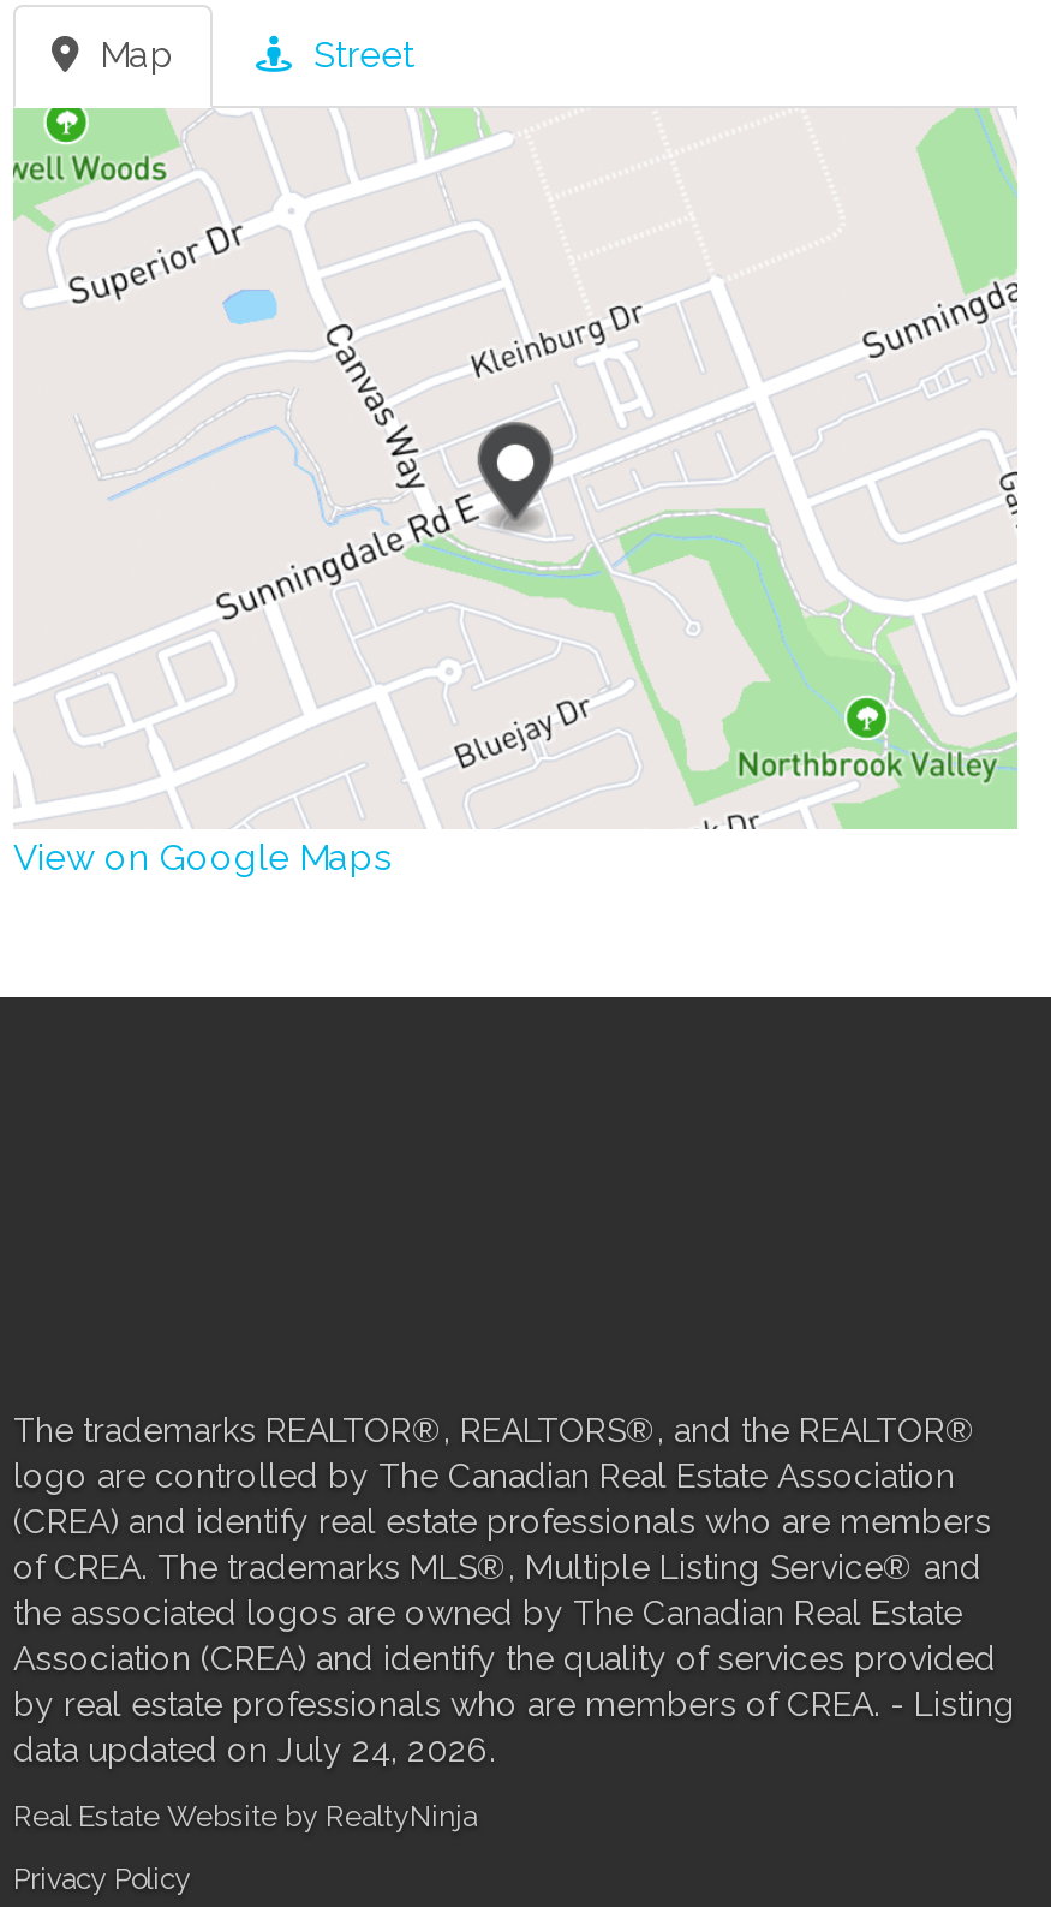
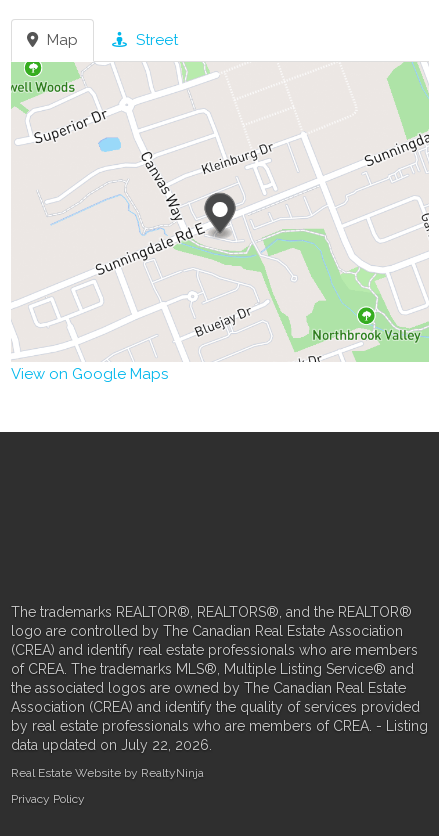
- data updated on July 24, 2026.
+ data updated on July 22, 2026.
